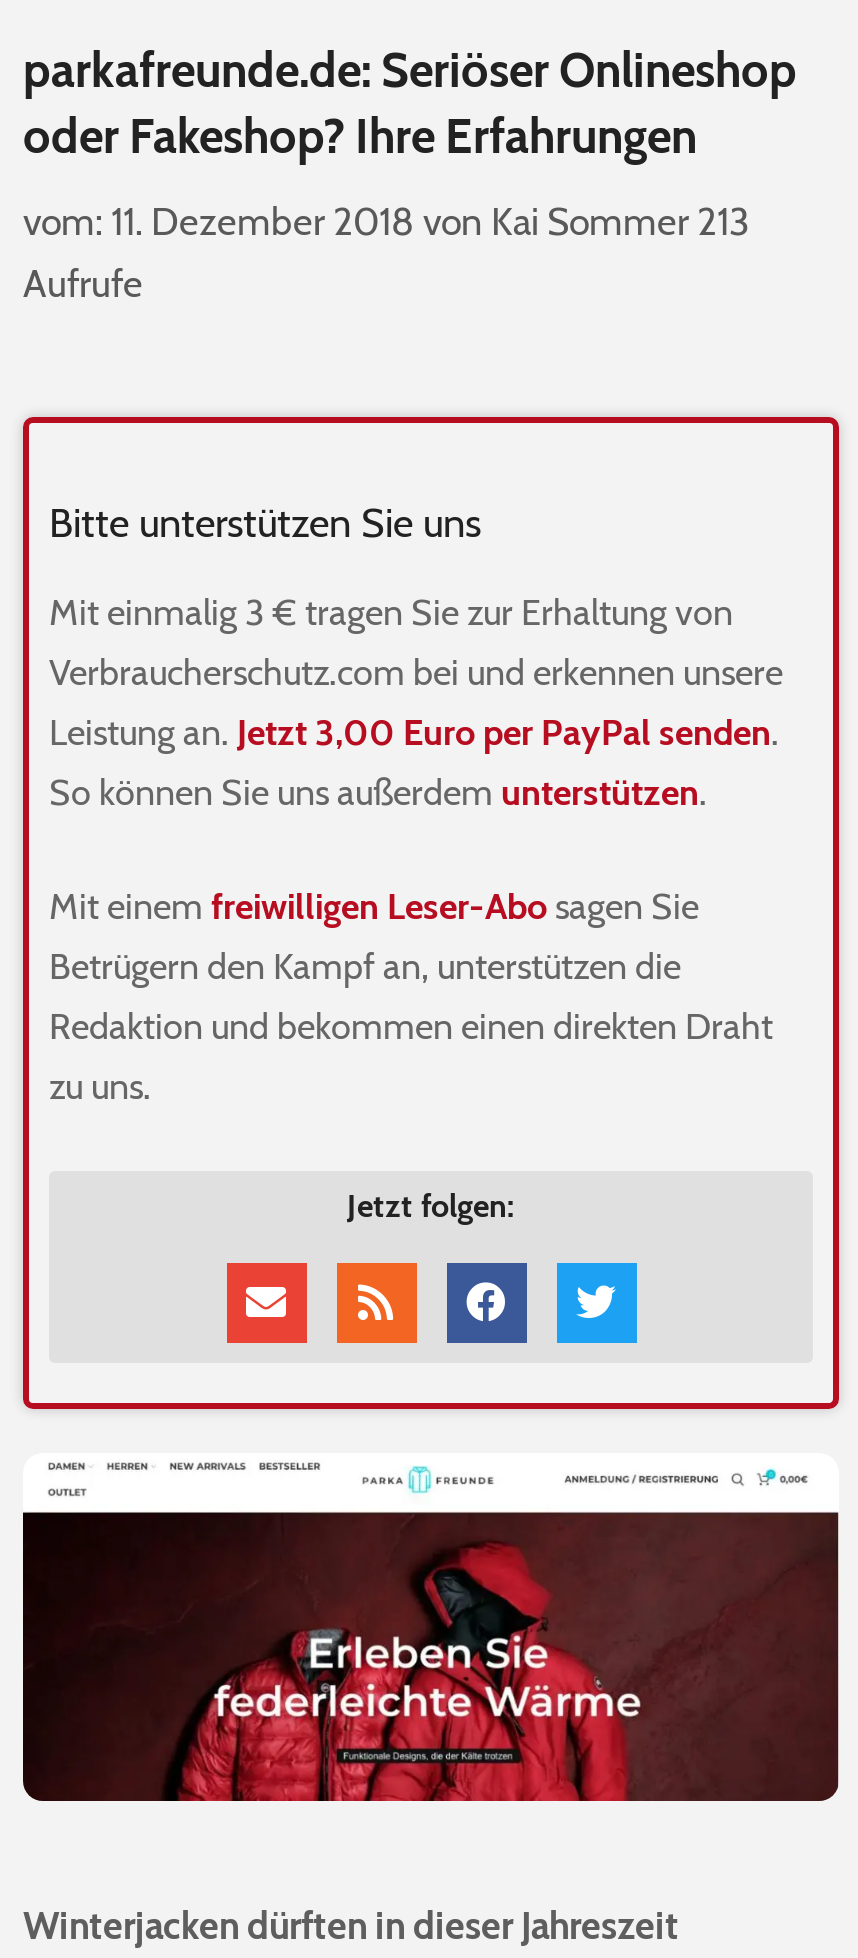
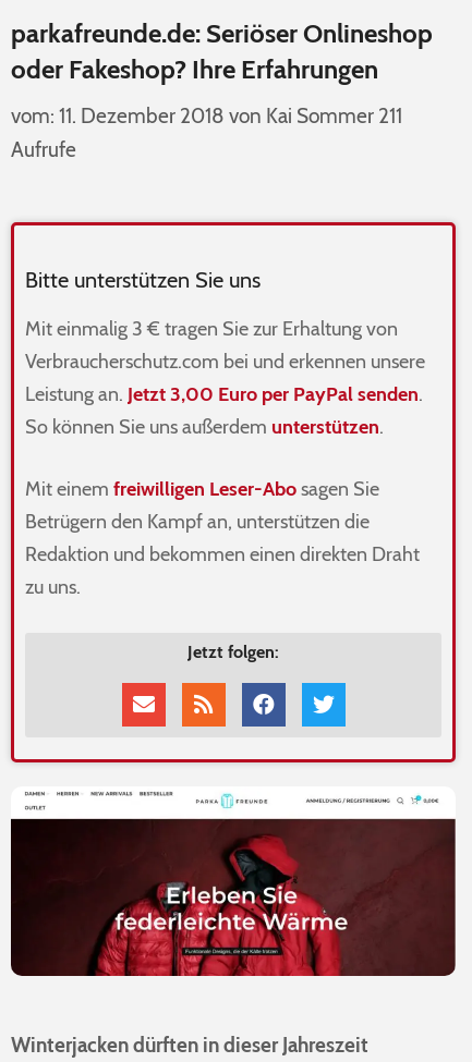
- 11. Dezember 2018 von Kai Sommer 213
+ 11. Dezember 2018 von Kai Sommer 211
